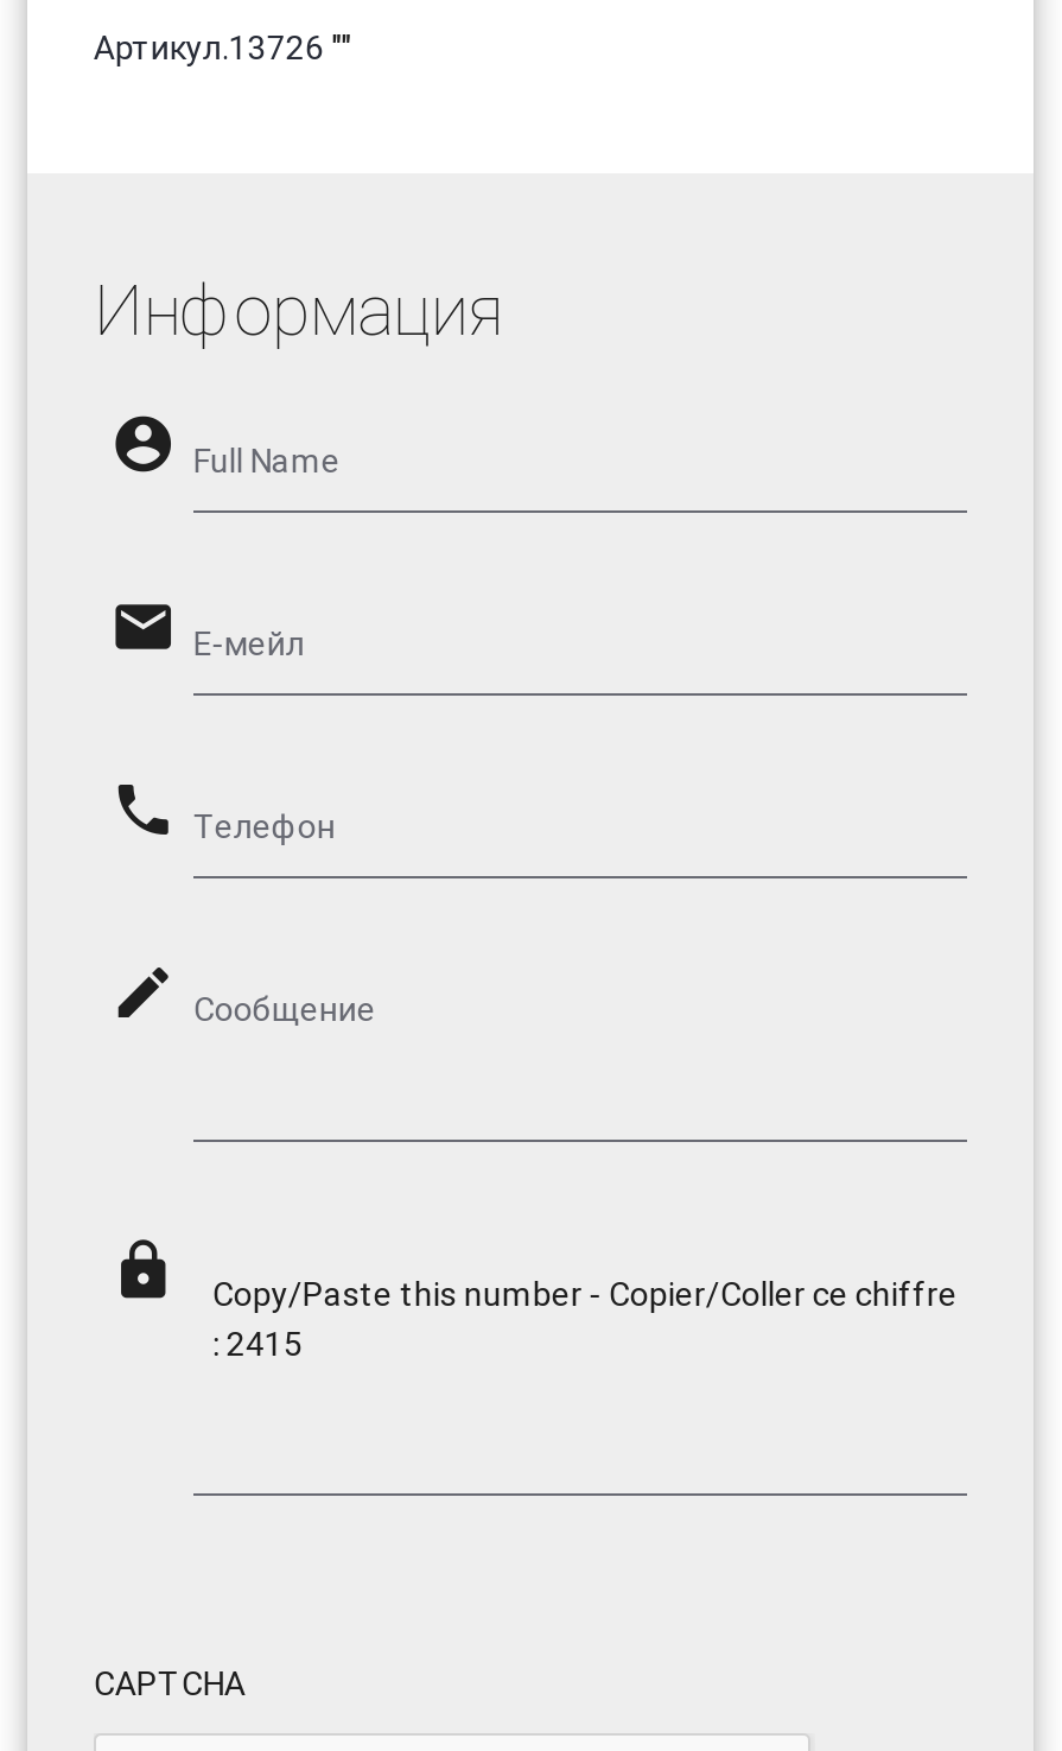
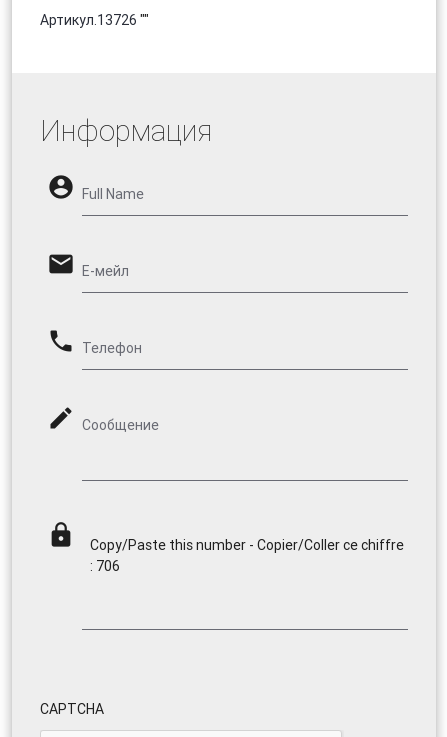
- : 2415
+ : 706
